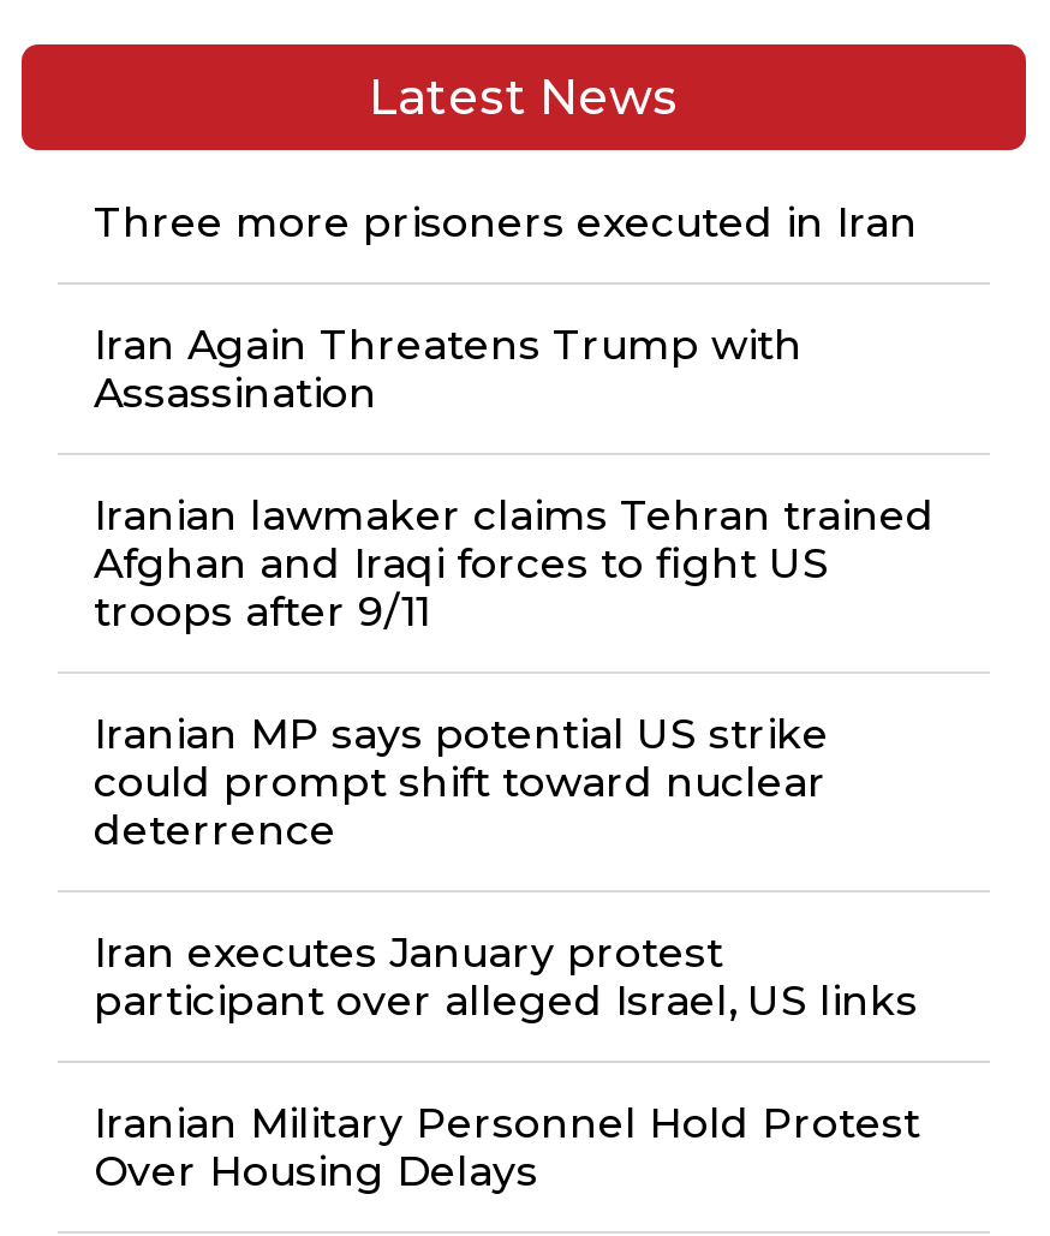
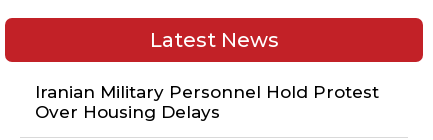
- Three more prisoners executed in Iran
- Iran Again Threatens Trump with
- Assassination
- Iranian lawmaker claims Tehran trained
- Afghan and Iraqi forces to fight US
- troops after 9/11
- Iranian MP says potential US strike
- could prompt shift toward nuclear
- deterrence
- Iran executes January protest
- participant over alleged Israel, US links
